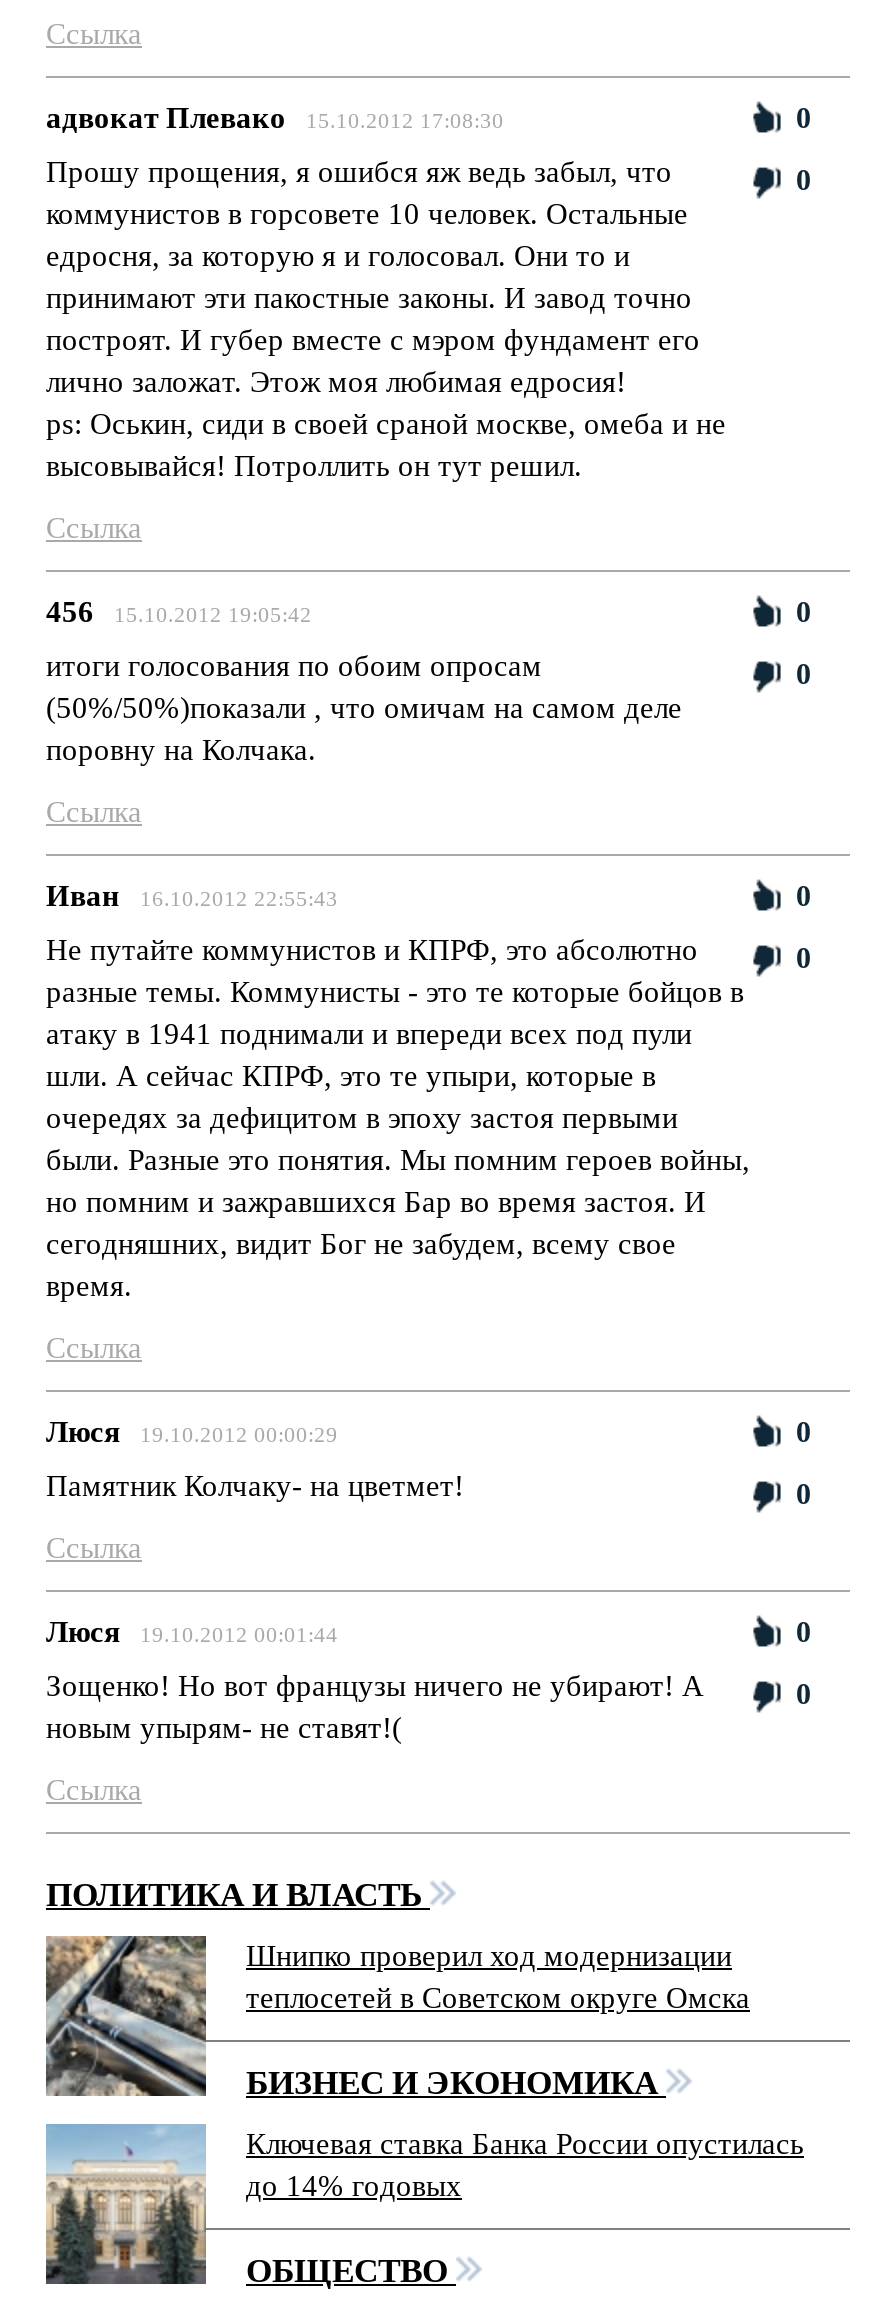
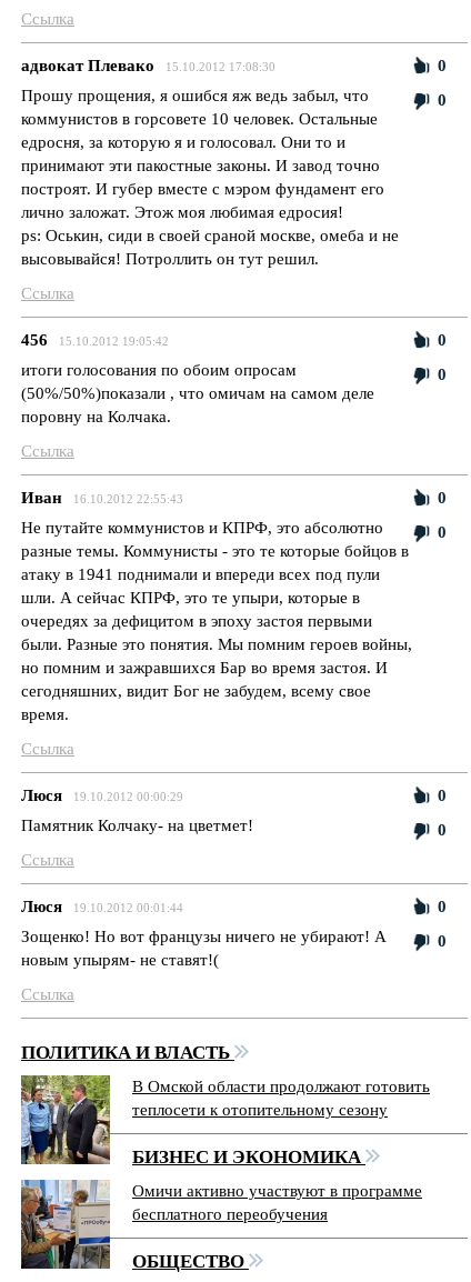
- [image]
- Шнипко проверил ход модернизации
- теплосетей в Советском округе Омска
+ [image]
+ В Омской области продолжают готовить
+ теплосети к отопительному сезону

- [image]
- Ключевая ставка Банка России опустилась
- до 14% годовых
+ [image]
+ Омичи активно участвуют в программе
+ бесплатного переобучения
